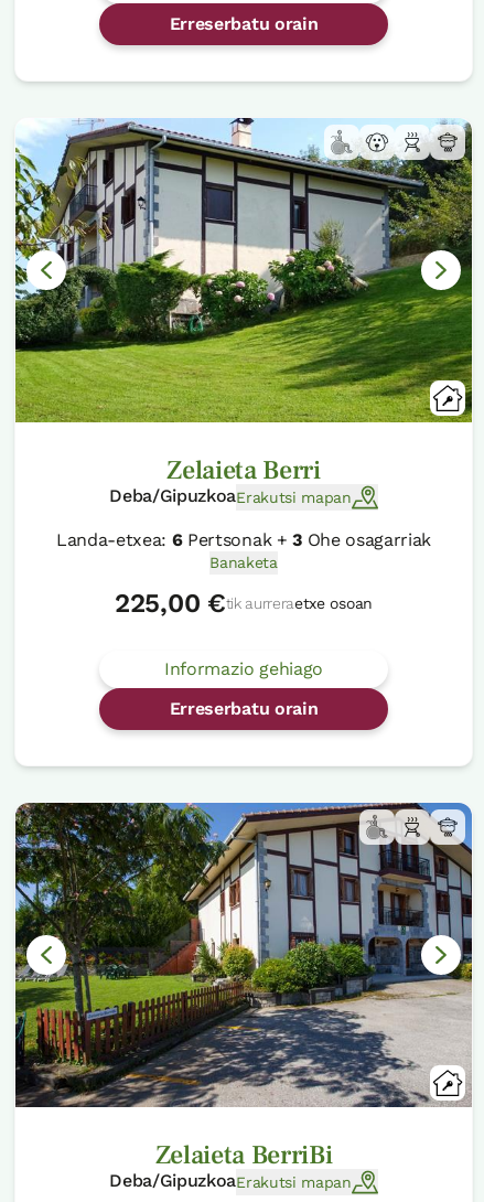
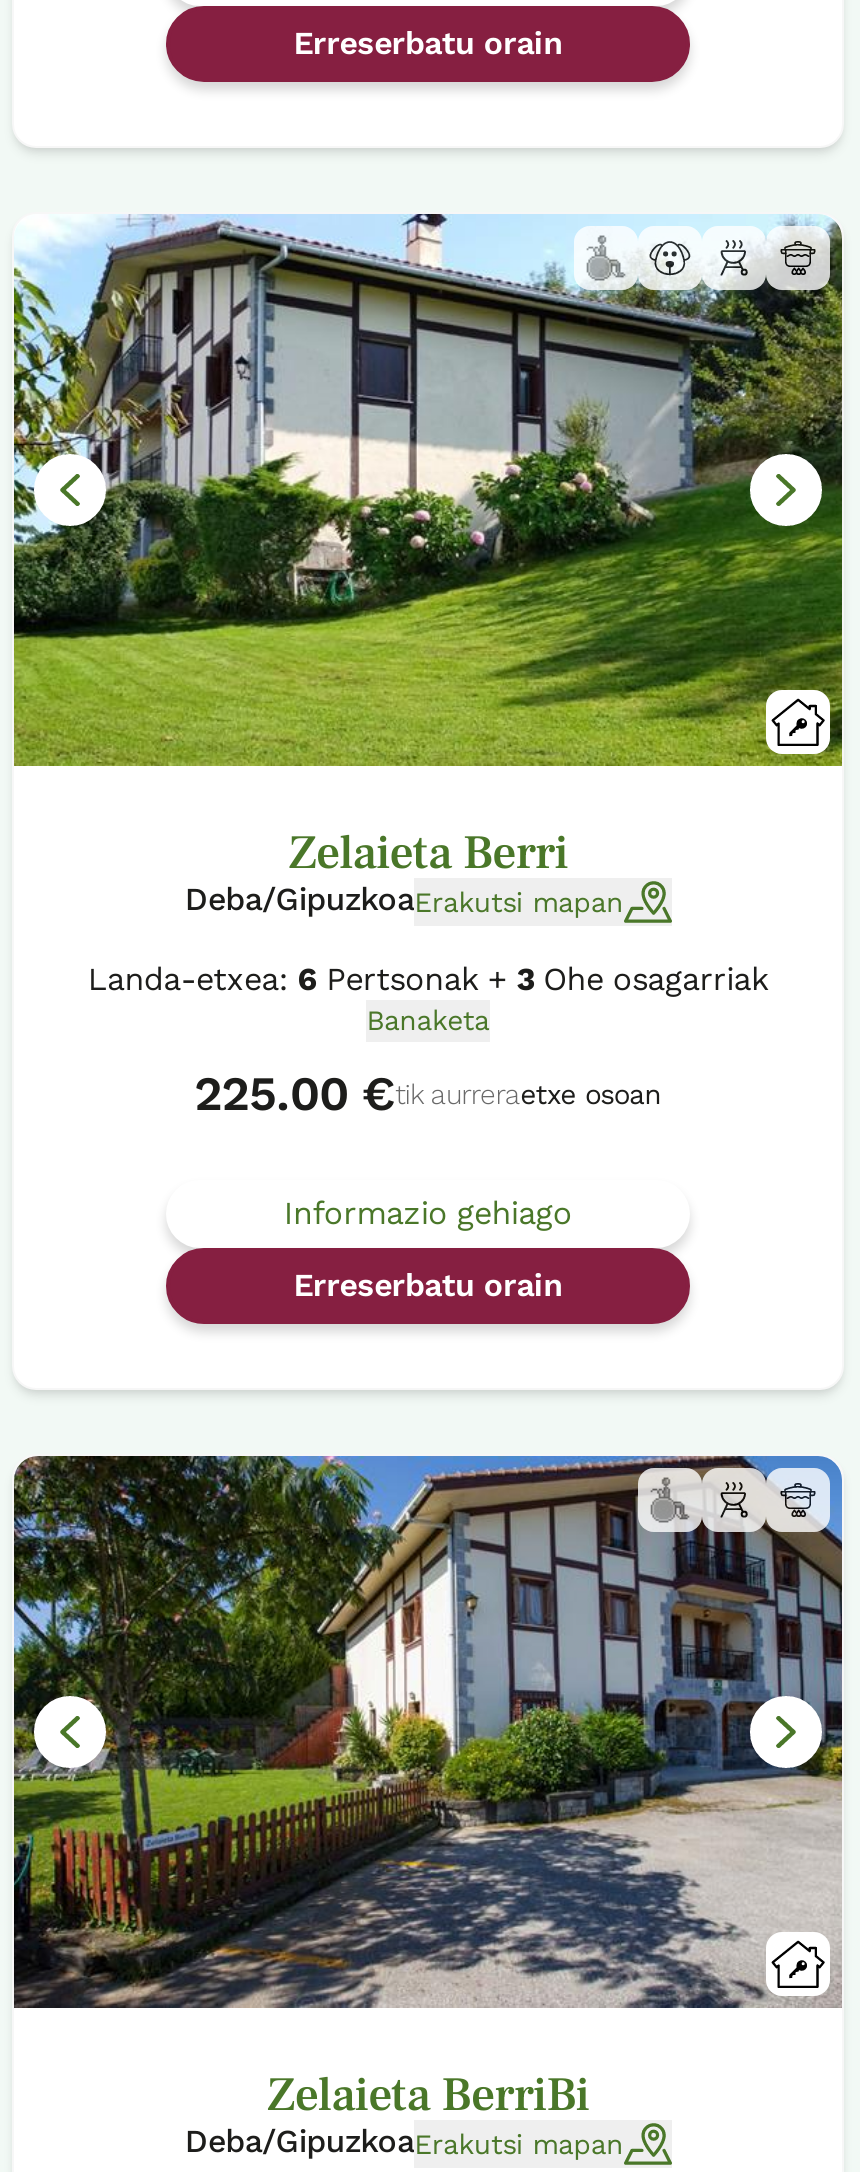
- 225,00 €tik aurreraetxe osoan
+ 225.00 €tik aurreraetxe osoan
